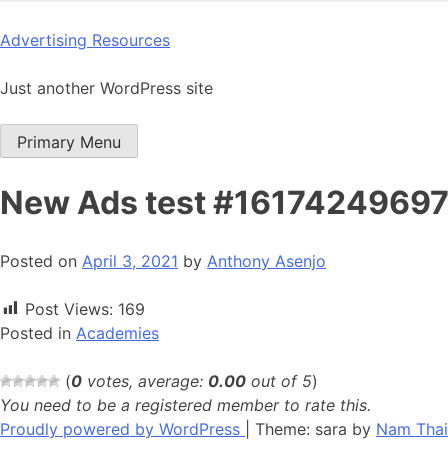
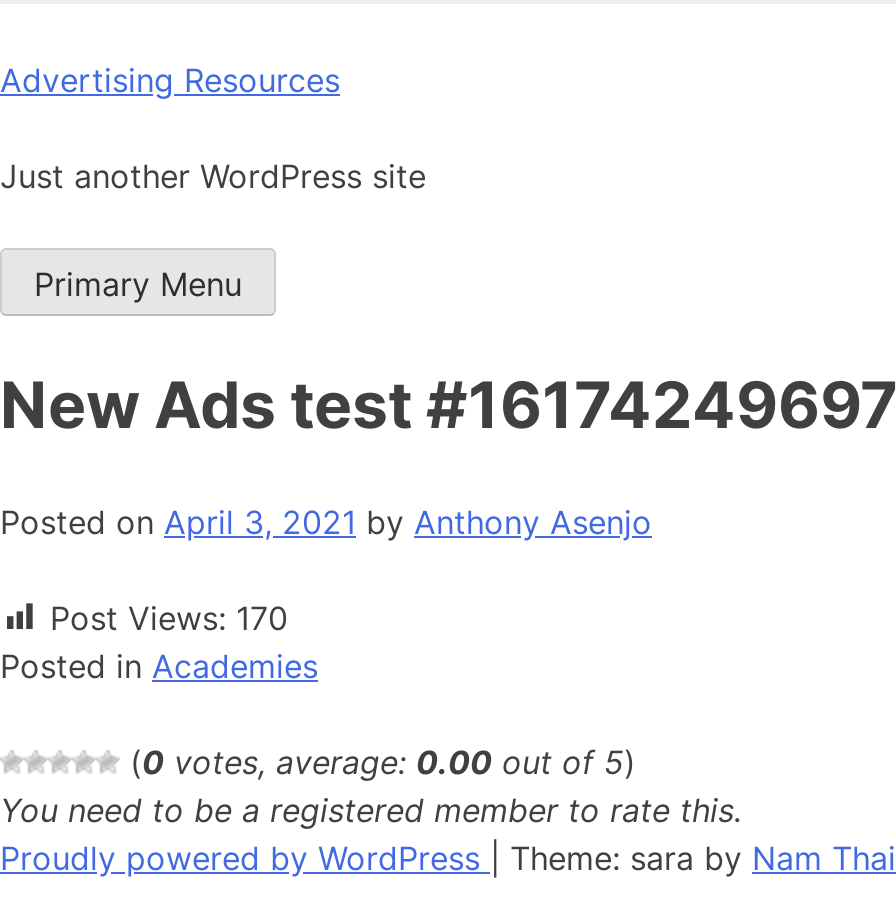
- Post Views: 169
+ Post Views: 170
